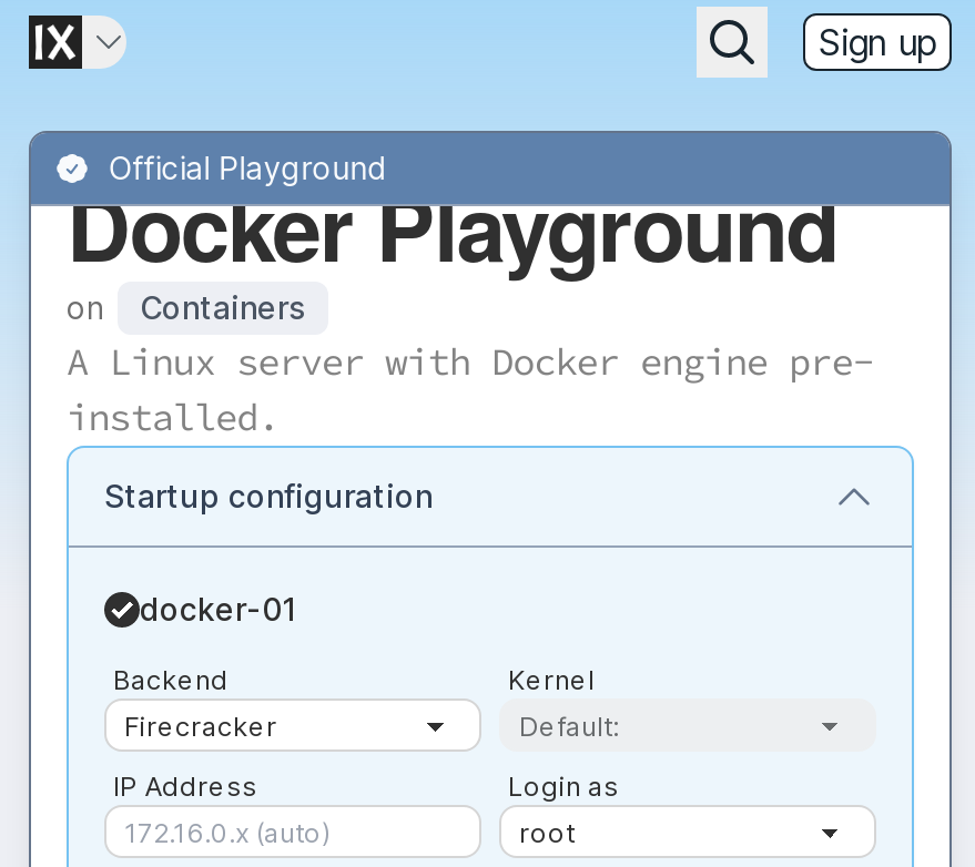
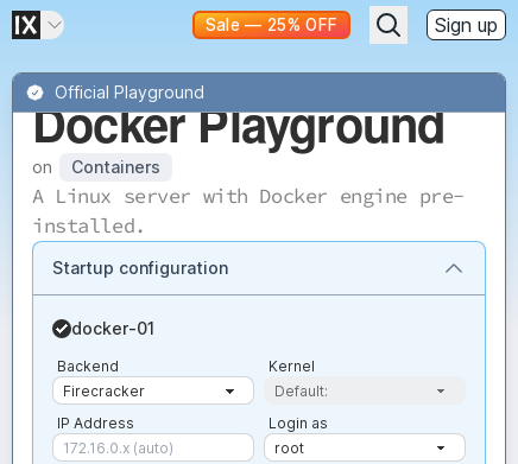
+ Sale — 25% OFF
